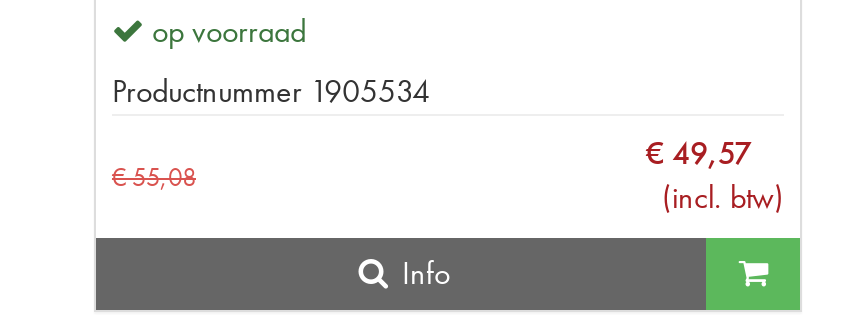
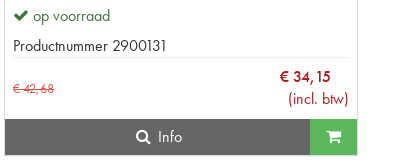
- Productnummer 1905534
+ Productnummer 2900131

- € 49,57
+ € 34,15

- € 55,08
+ € 42,68
